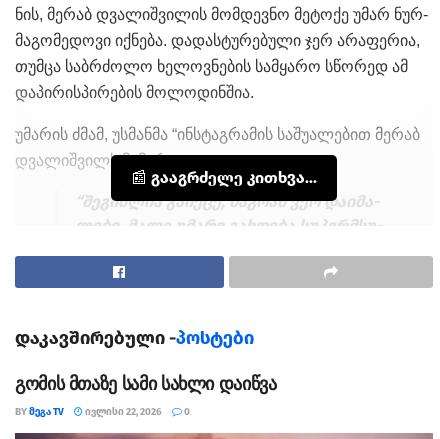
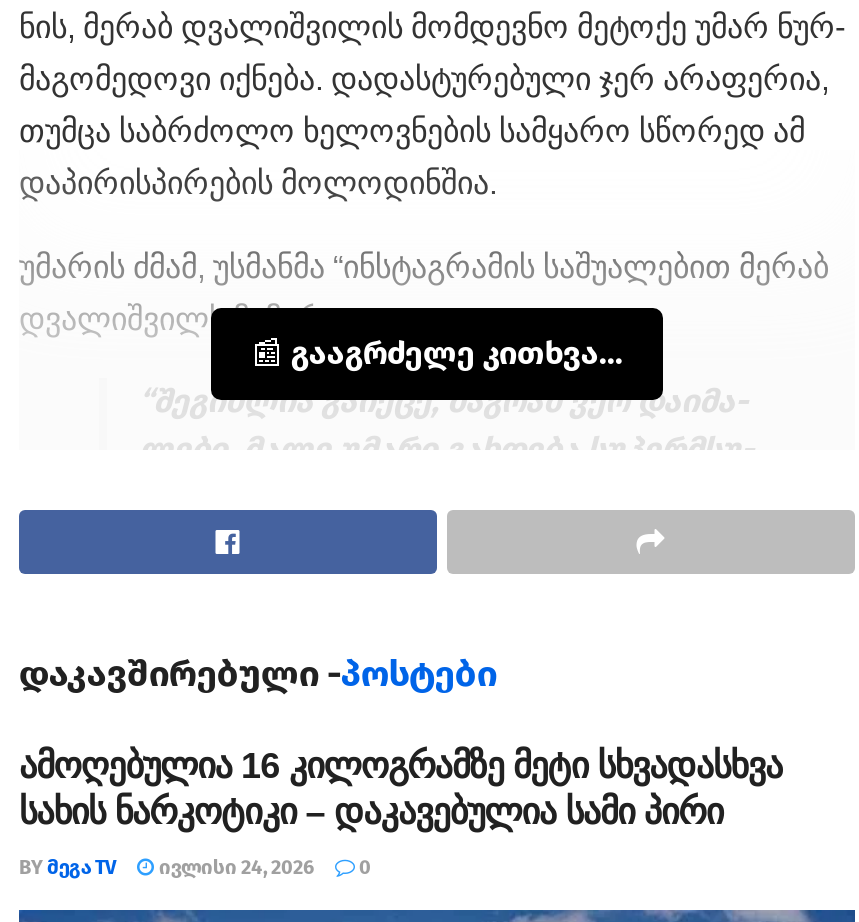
- გომის მთაზე სამი სახლი დაიწვა
+ ამოღებულია 16 კილოგრამზე მეტი სხვადასხვა
+ სახის ნარკოტიკი – დაკავებულია სამი პირი

- BY ᲛᲔᲒᲐ TV ᲘᲕᲚᲘᲡᲘ 22, 2026 0
+ BY ᲛᲔᲒᲐ TV ᲘᲕᲚᲘᲡᲘ 24, 2026 0
